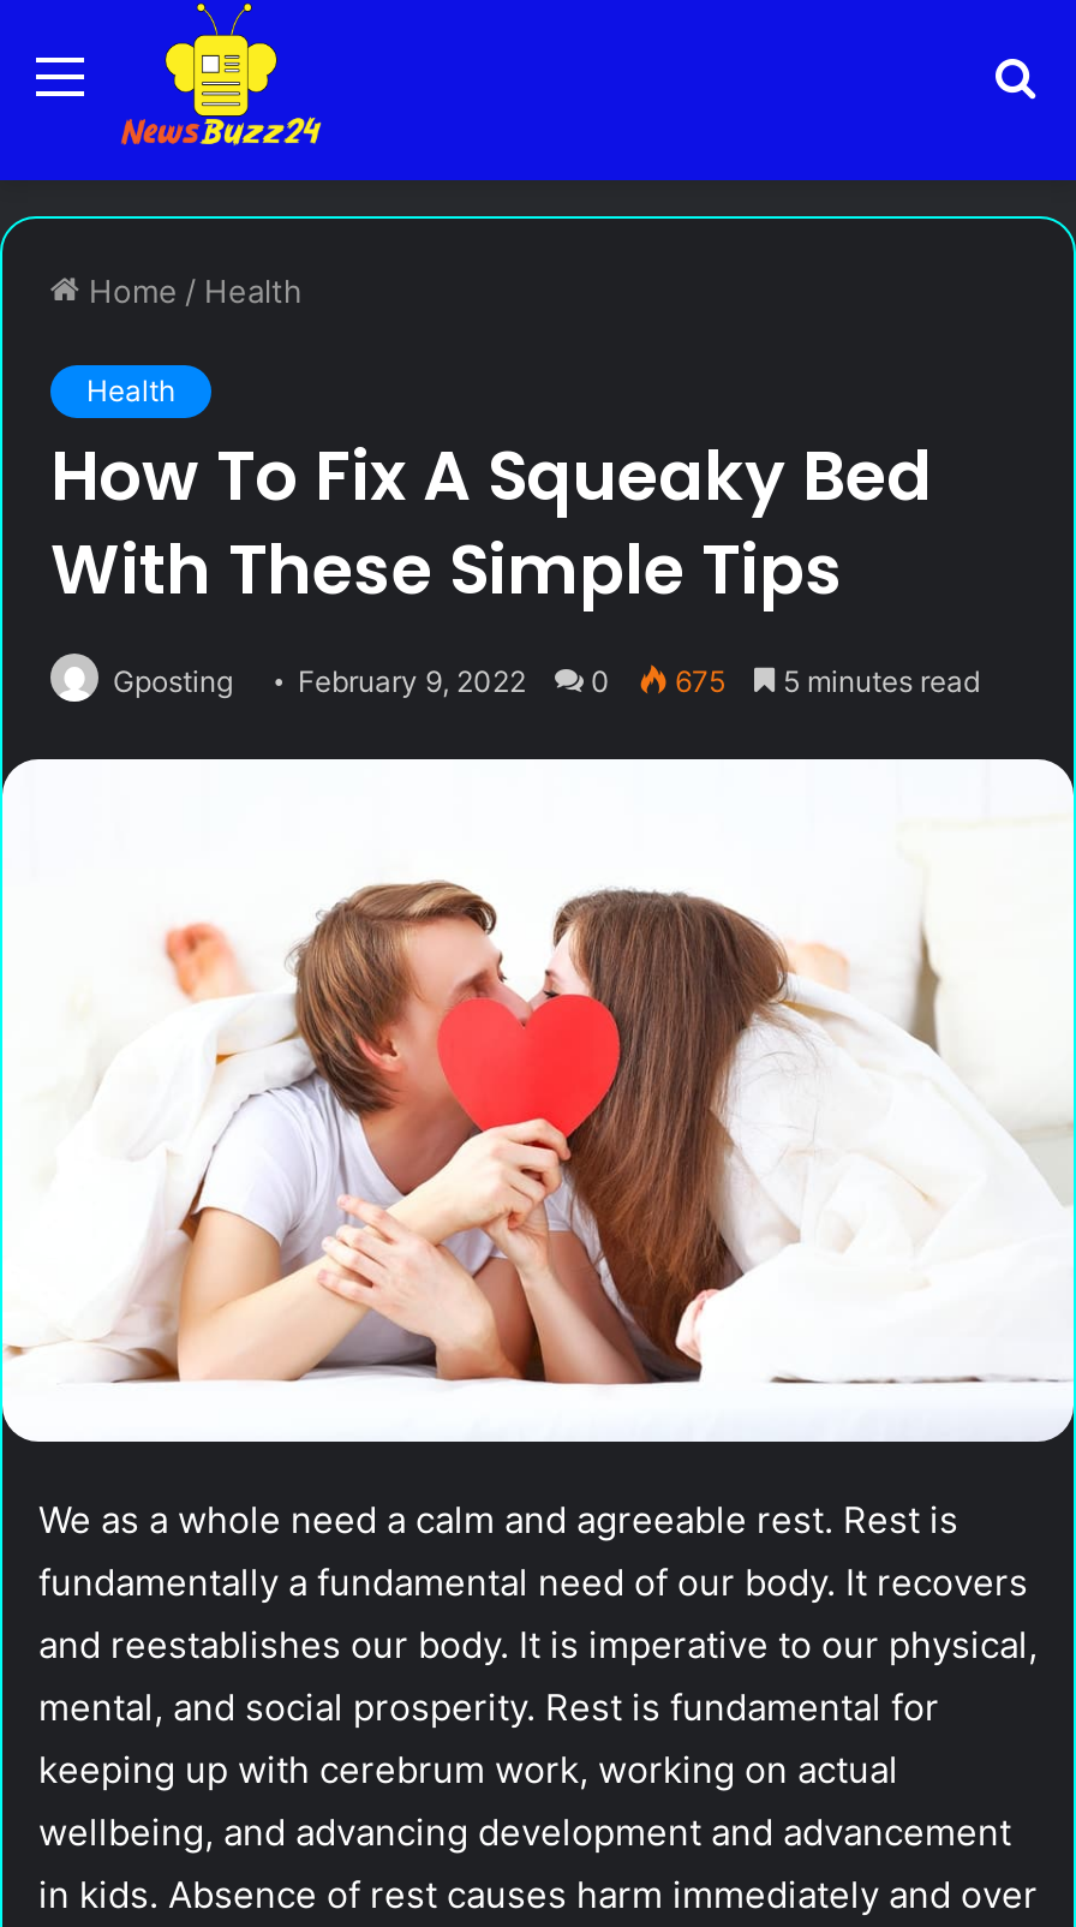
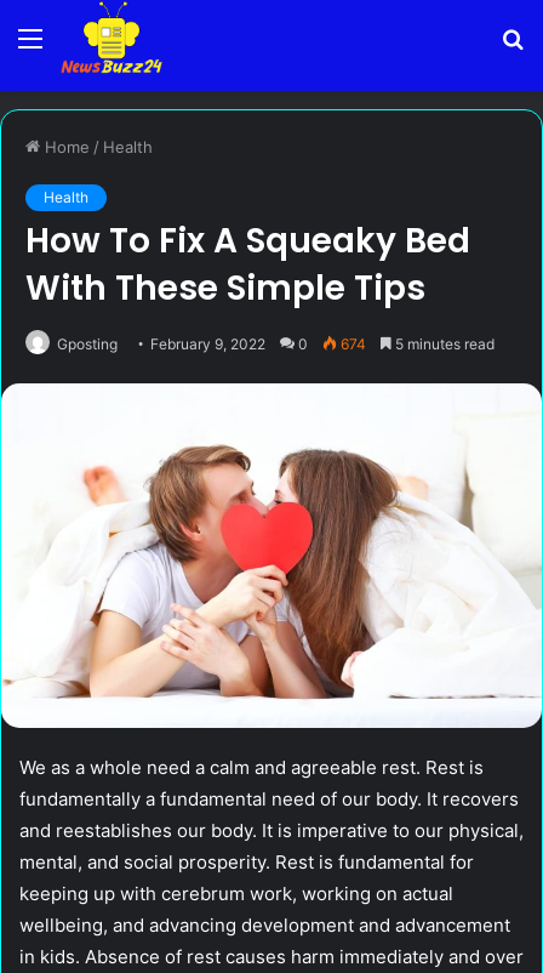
- Gposting February 9, 2022 0 675 5 minutes read
+ Gposting February 9, 2022 0 674 5 minutes read
